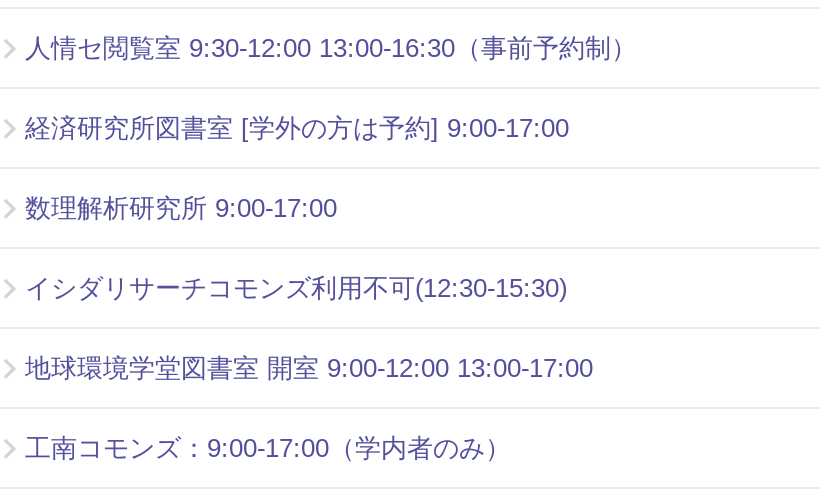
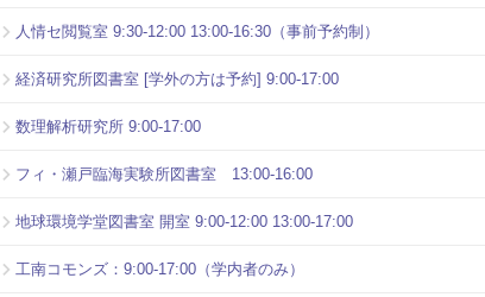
- イシダリサーチコモンズ利用不可(12:30-15:30)
+ フィ・瀬戸臨海実験所図書室 13:00-16:00
